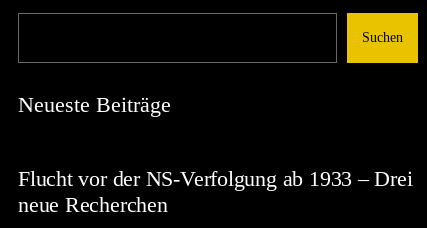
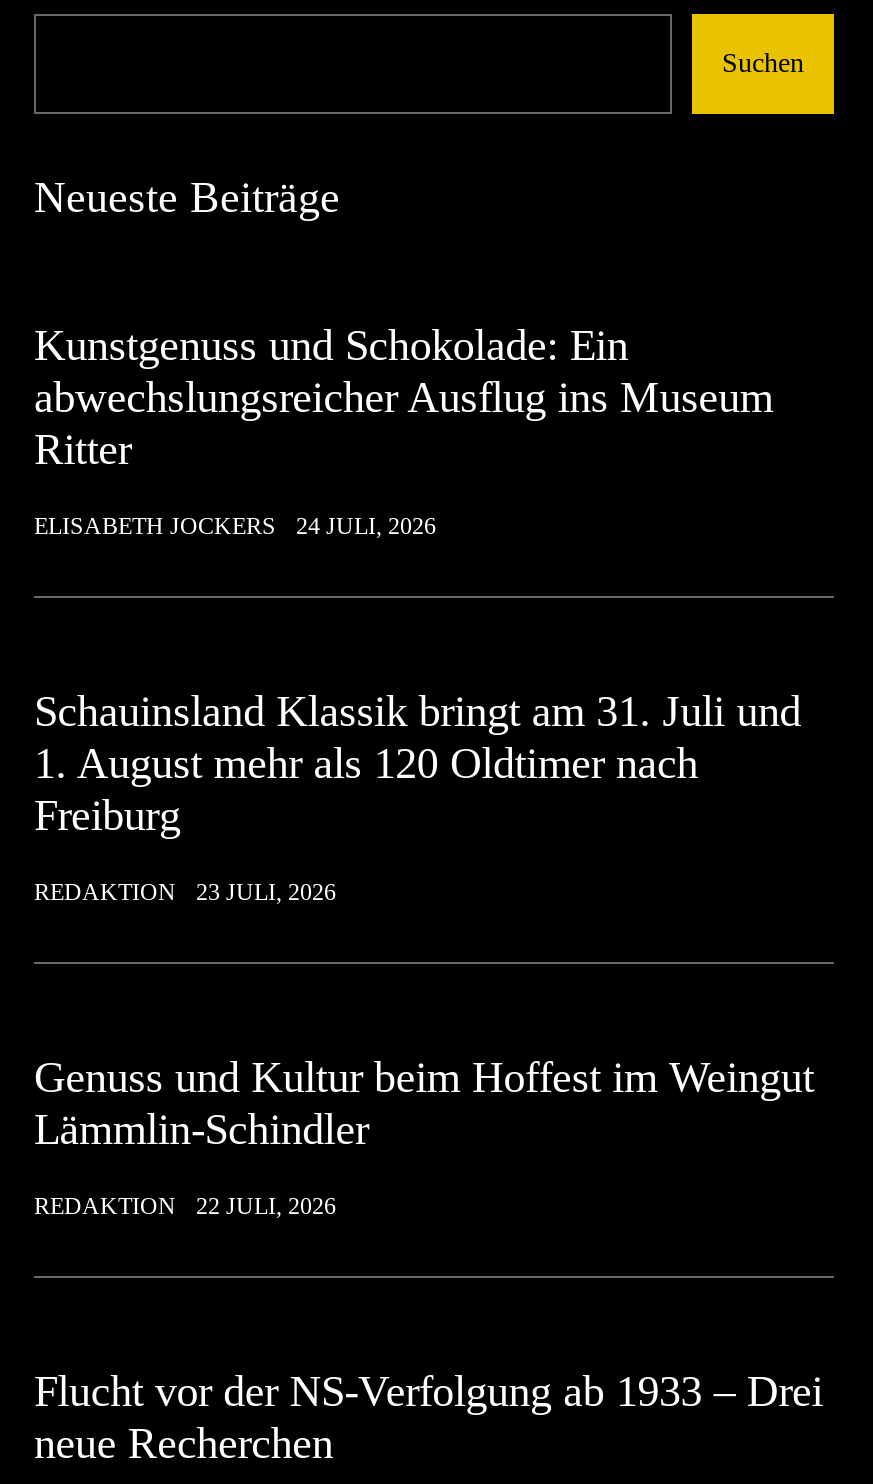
+ Kunstgenuss und Schokolade: Ein
+ abwechslungsreicher Ausflug ins Museum
+ Ritter
+ ELISABETH JOCKERS
+ 24 JULI, 2026

+ Schauinsland Klassik bringt am 31. Juli und
+ 1. August mehr als 120 Oldtimer nach
+ Freiburg
+ REDAKTION
+ 23 JULI, 2026

+ Genuss und Kultur beim Hoffest im Weingut
+ Lämmlin-Schindler
+ REDAKTION
+ 22 JULI, 2026
